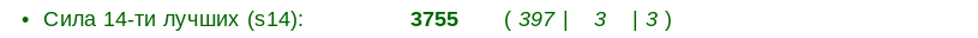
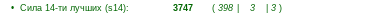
- 3755
+ 3747

- (397
+ (398
